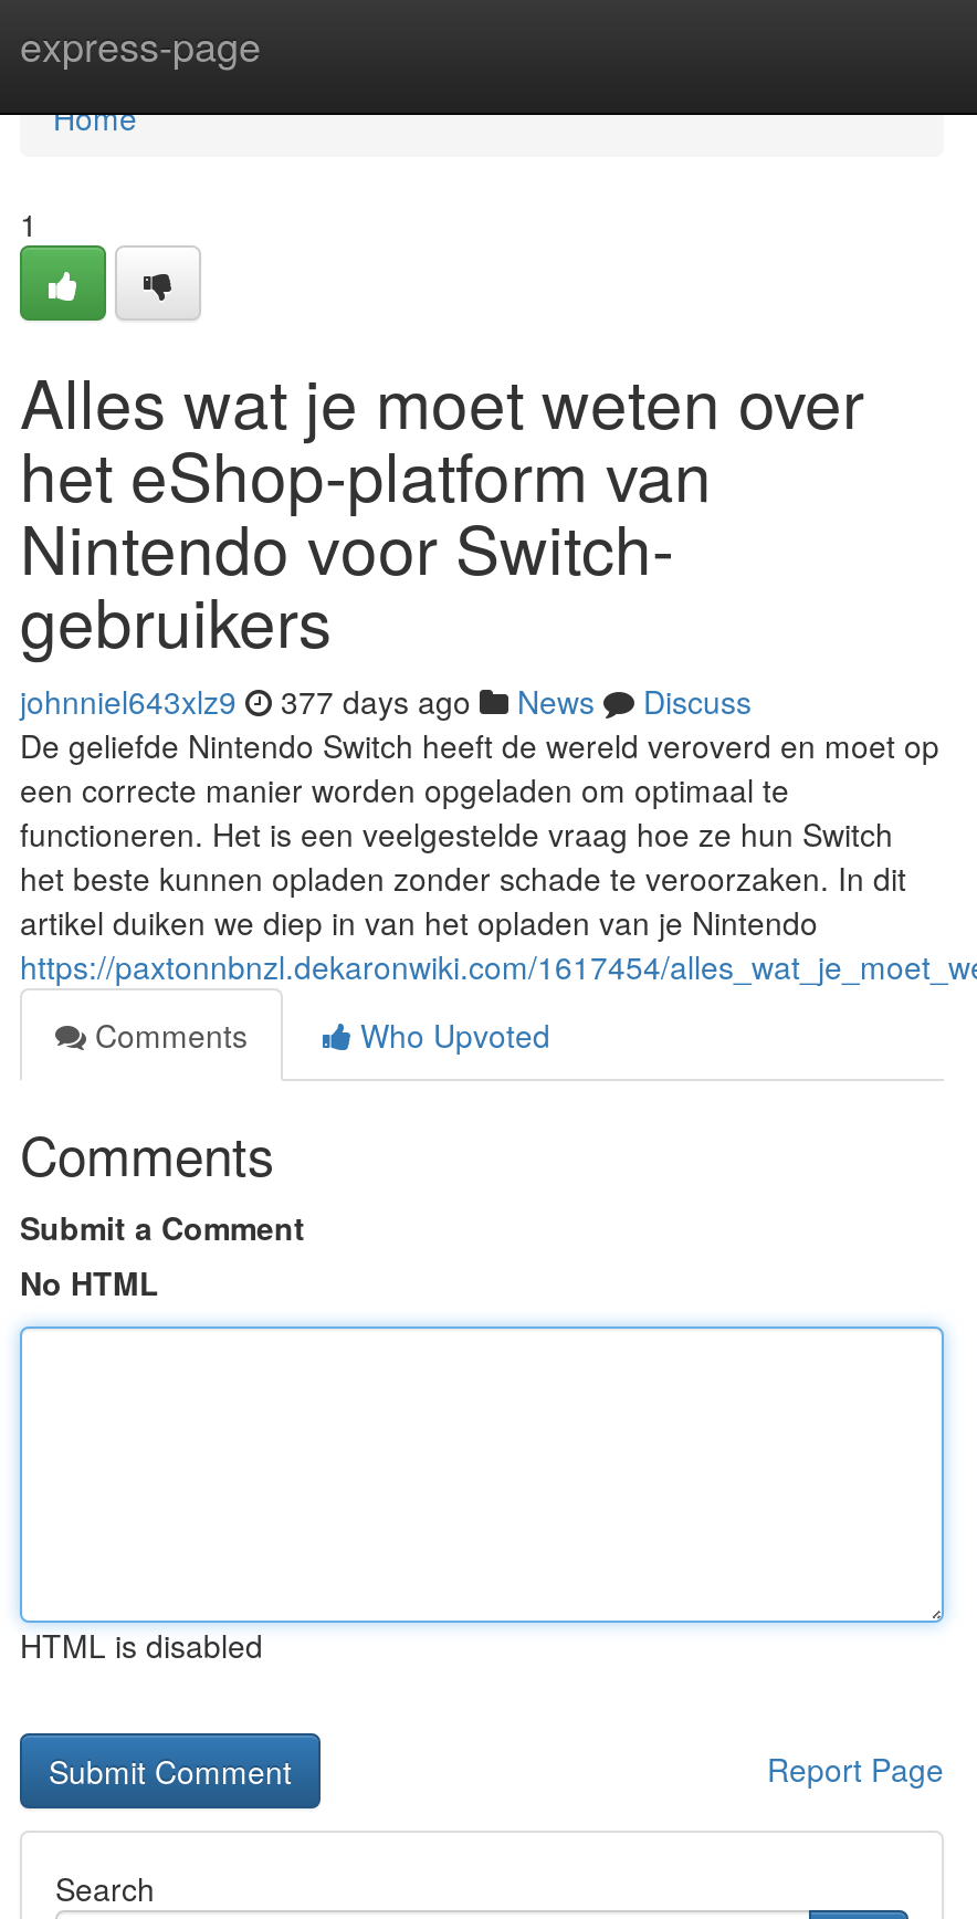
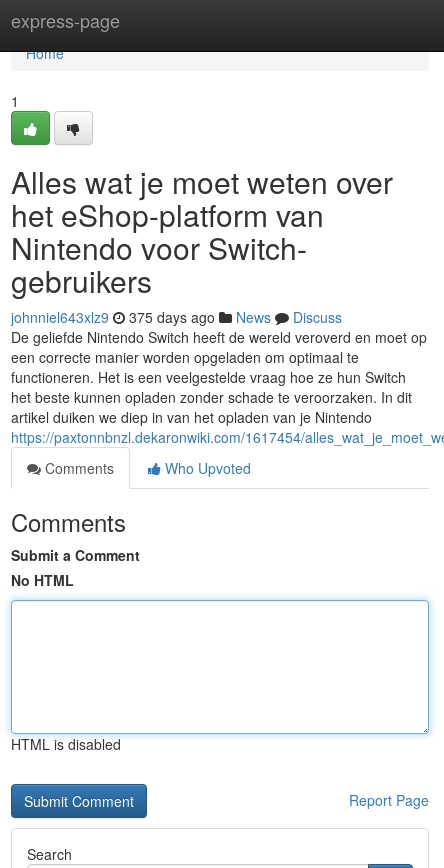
- johnniel643xlz9 377 days ago News Discuss
+ johnniel643xlz9 375 days ago News Discuss
